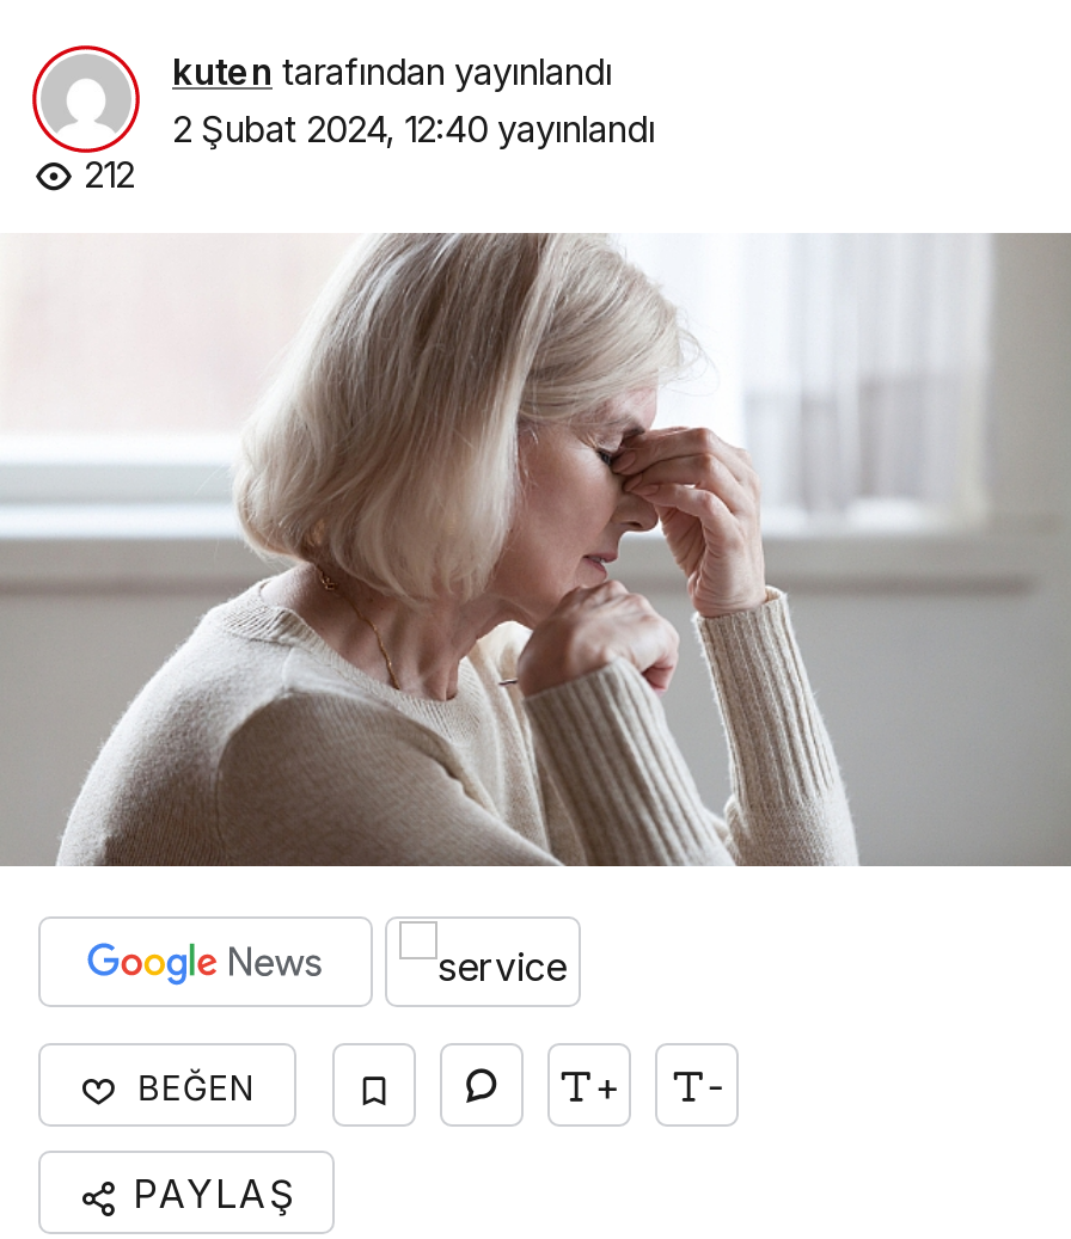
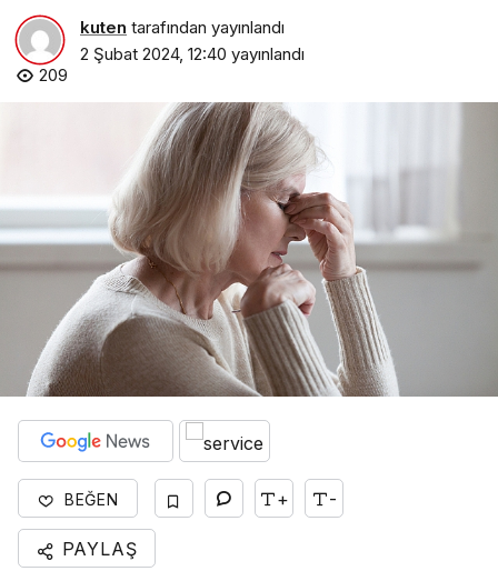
- 212
+ 209
